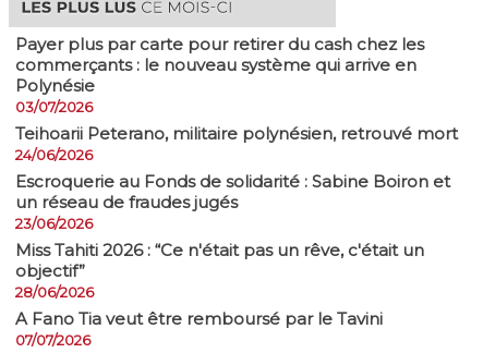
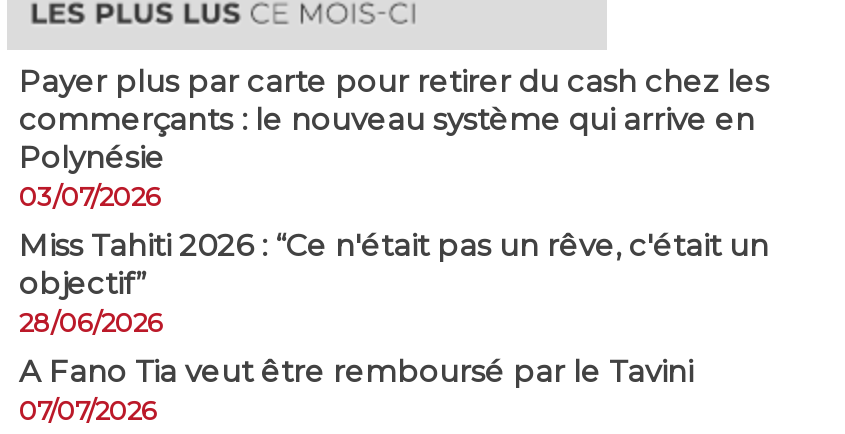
- Teihoarii Peterano, militaire polynésien, retrouvé mort
- 24/06/2026
- Escroquerie au Fonds de solidarité : Sabine Boiron et
- un réseau de fraudes jugés
- 23/06/2026
